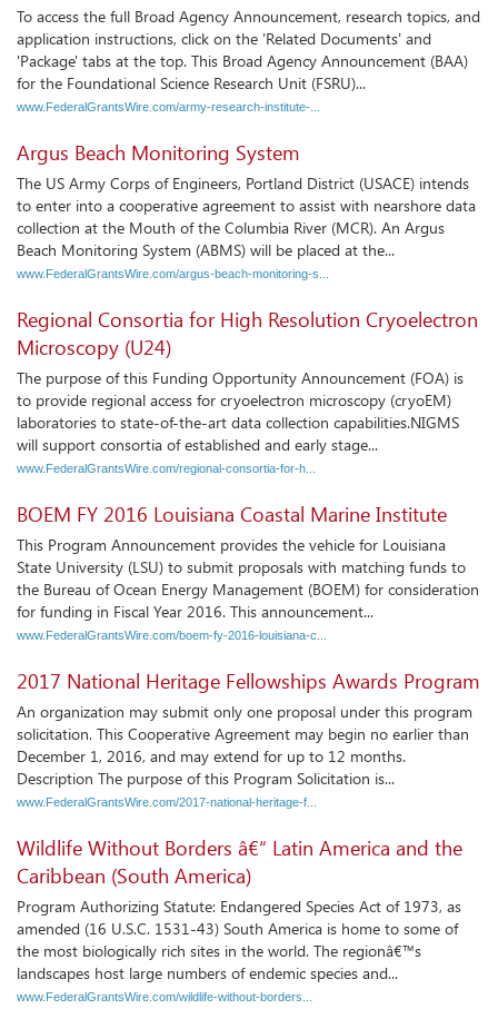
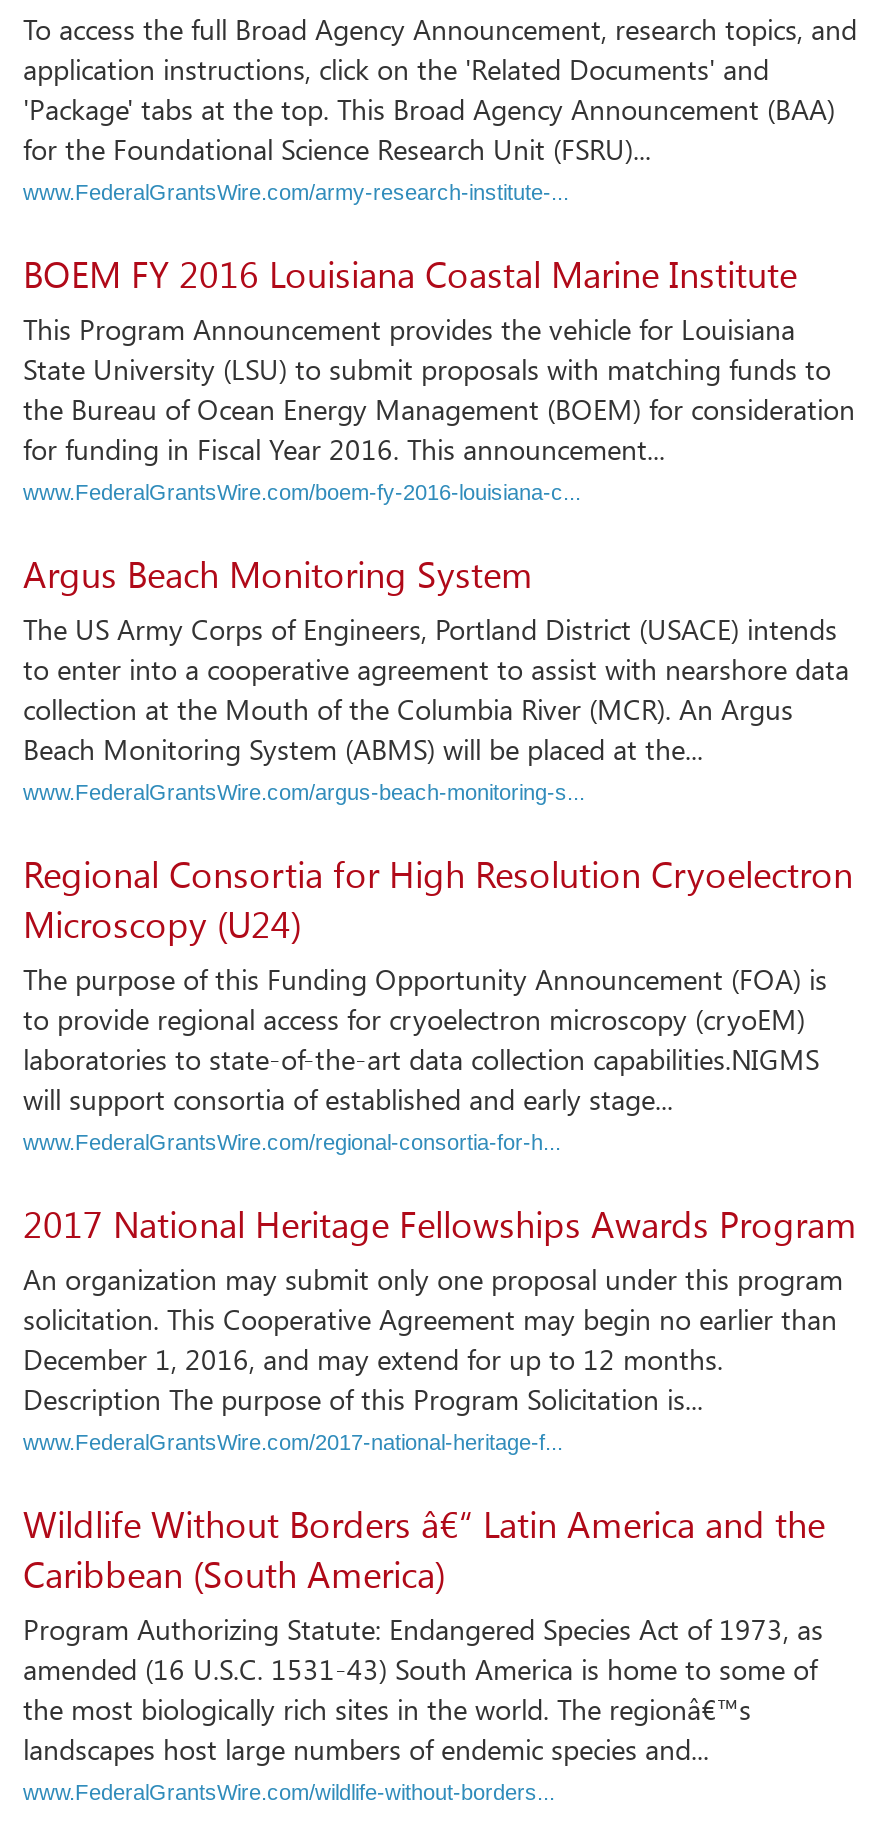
moved down: Argus Beach Monitoring System | The US Army Corps of Engineers, Portland District (USACE) intends | to enter into a cooperative agreement to assist with nearshore data | ... | will support consortia of established and early stage... | www.FederalGrantsWire.com/regional-consortia-for-h...

moved up: BOEM FY 2016 Louisiana Coastal Marine Institute | This Program Announcement provides the vehicle for Louisiana | State University (LSU) to submit proposals with matching funds to | the Bureau of Ocean Energy Management (BOEM) for consideration | for funding in Fiscal Year 2016. This announcement... | www.FederalGrantsWire.com/boem-fy-2016-louisiana-c...
